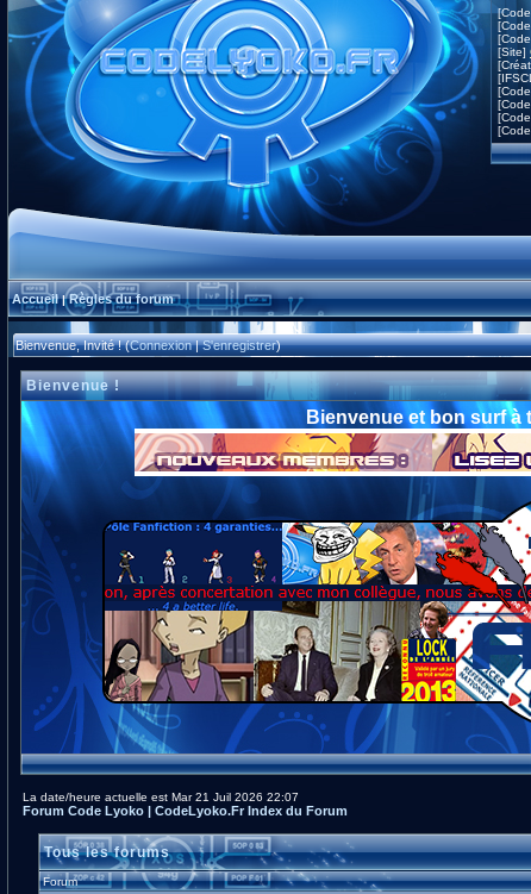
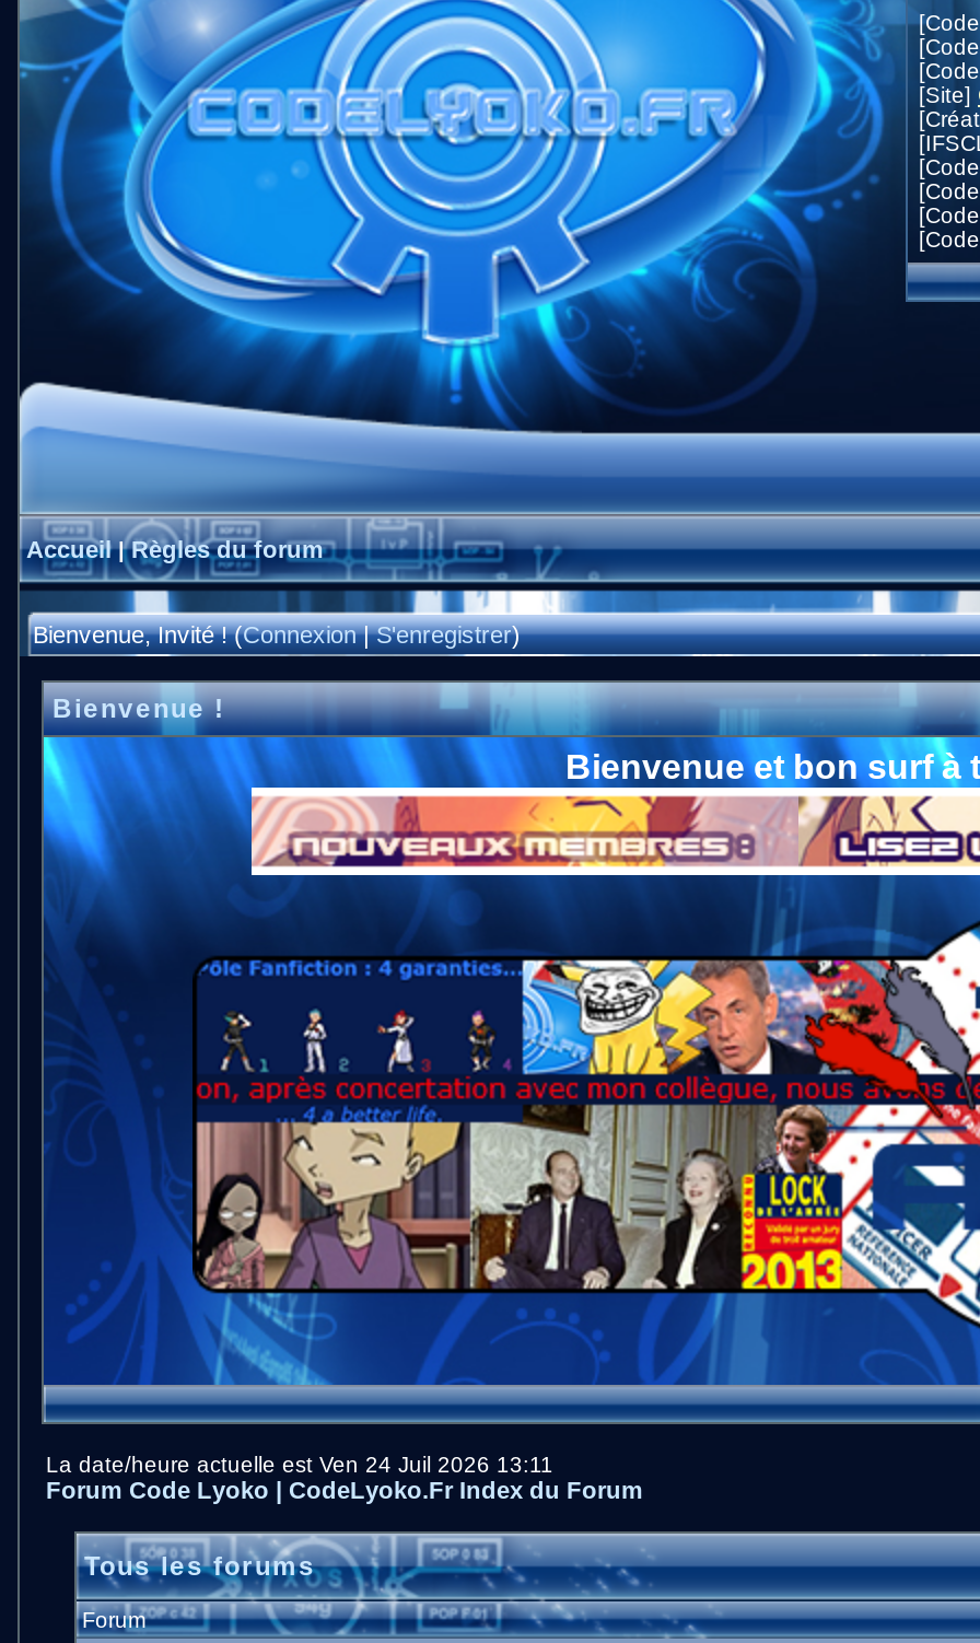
- La date/heure actuelle est Mar 21 Juil 2026 22:07
+ La date/heure actuelle est Ven 24 Juil 2026 13:11
